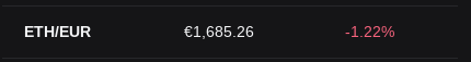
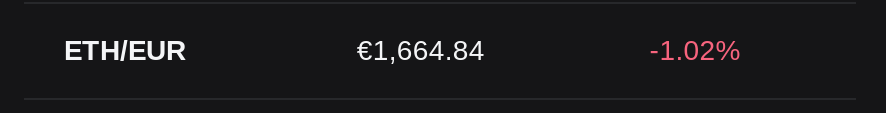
- €1,685.26
+ €1,664.84

- -1.22%
+ -1.02%
